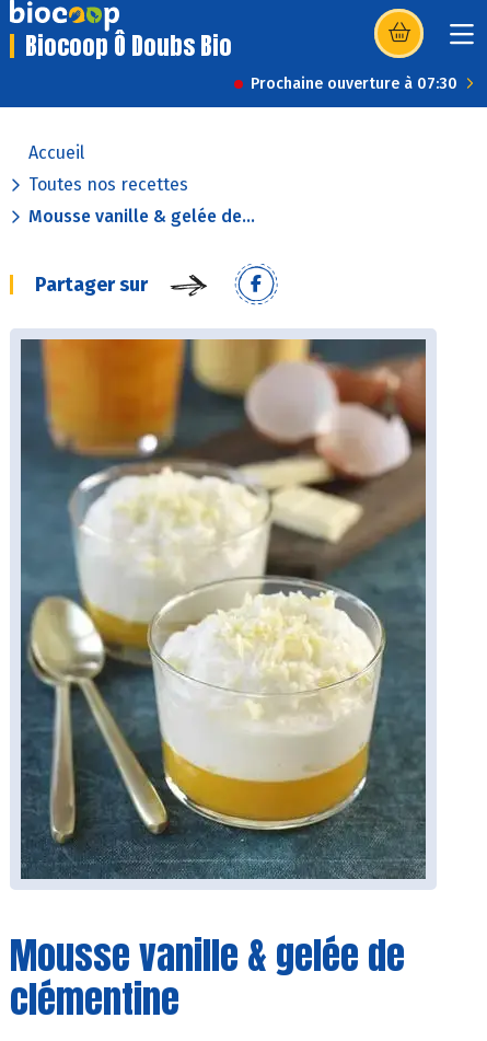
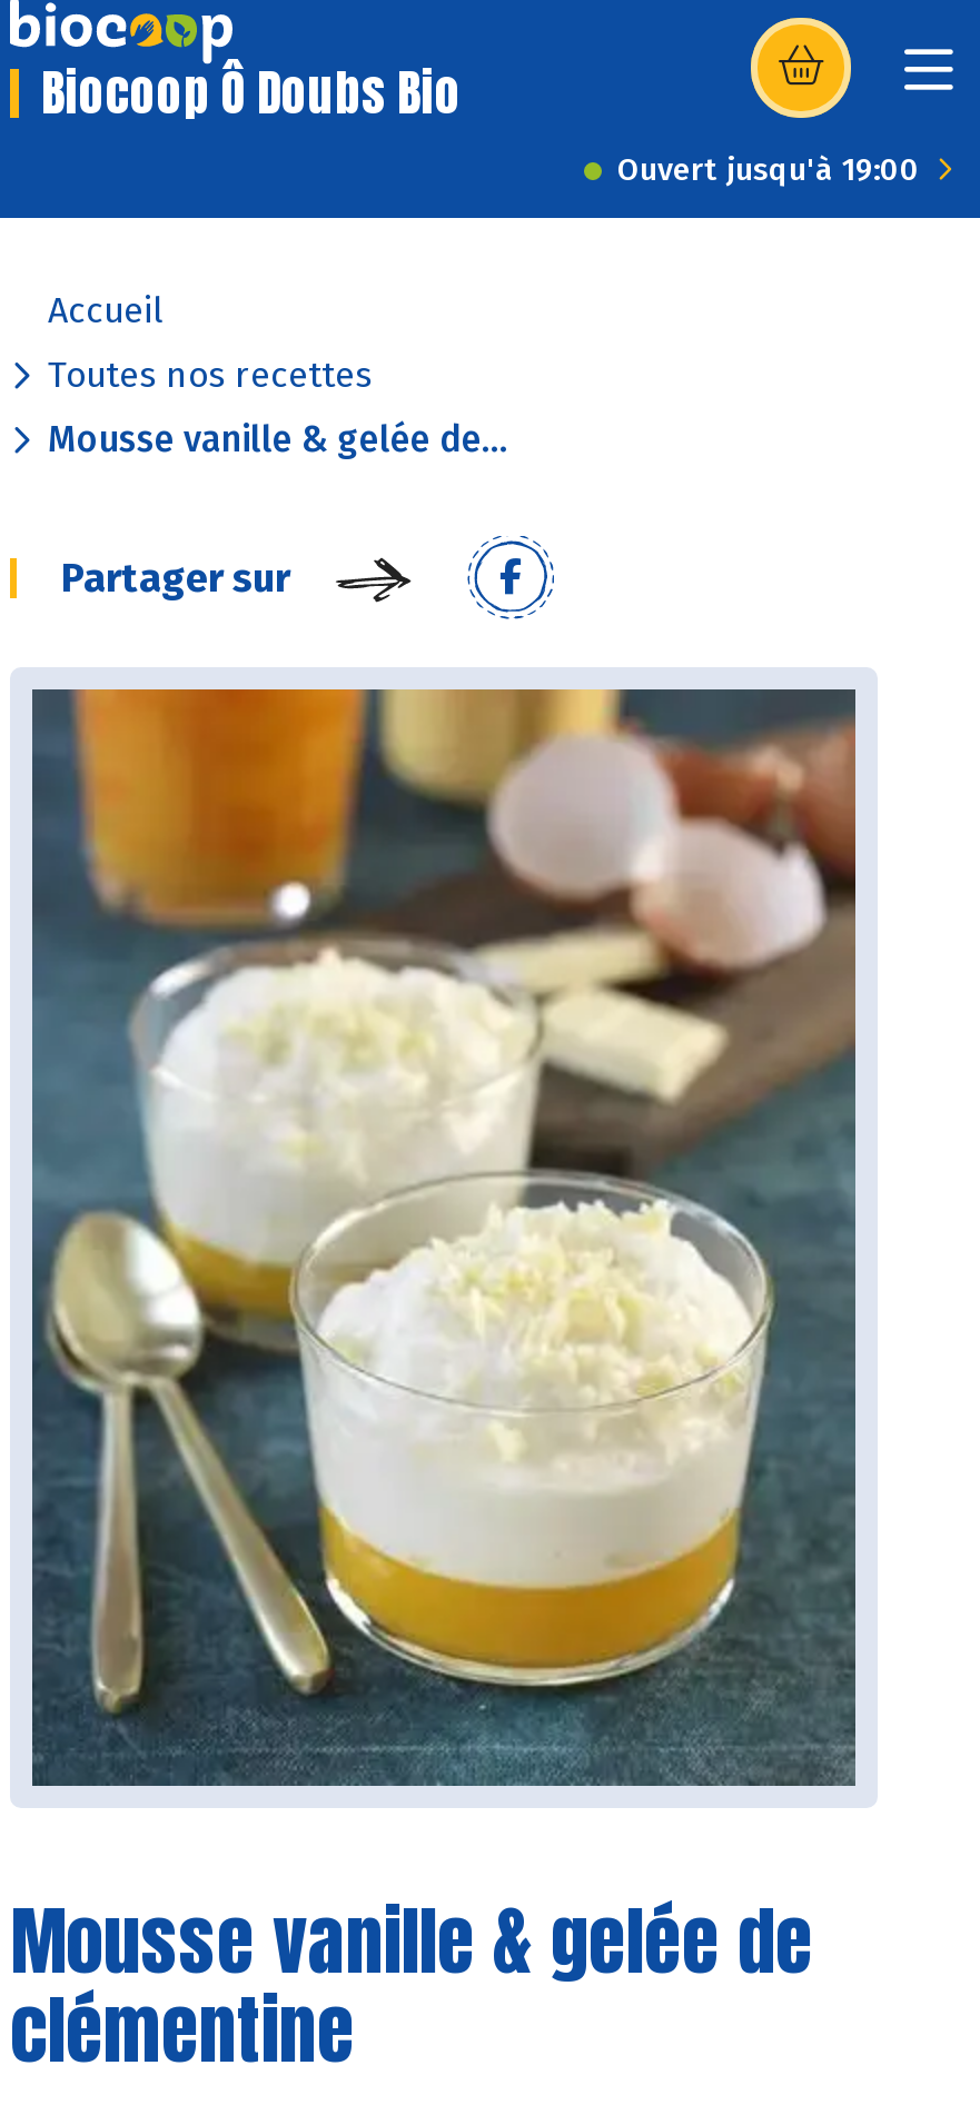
- Prochaine ouverture à 07:30
+ Ouvert jusqu'à 19:00
